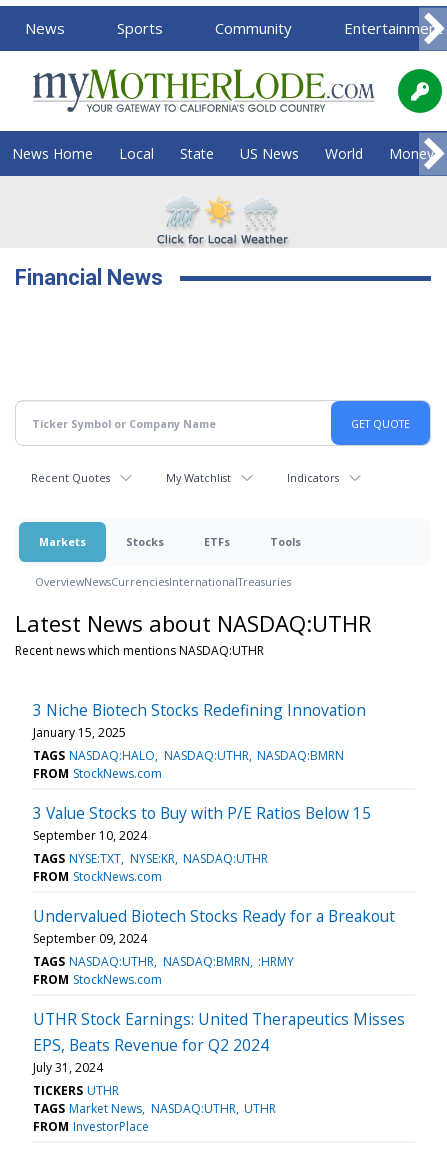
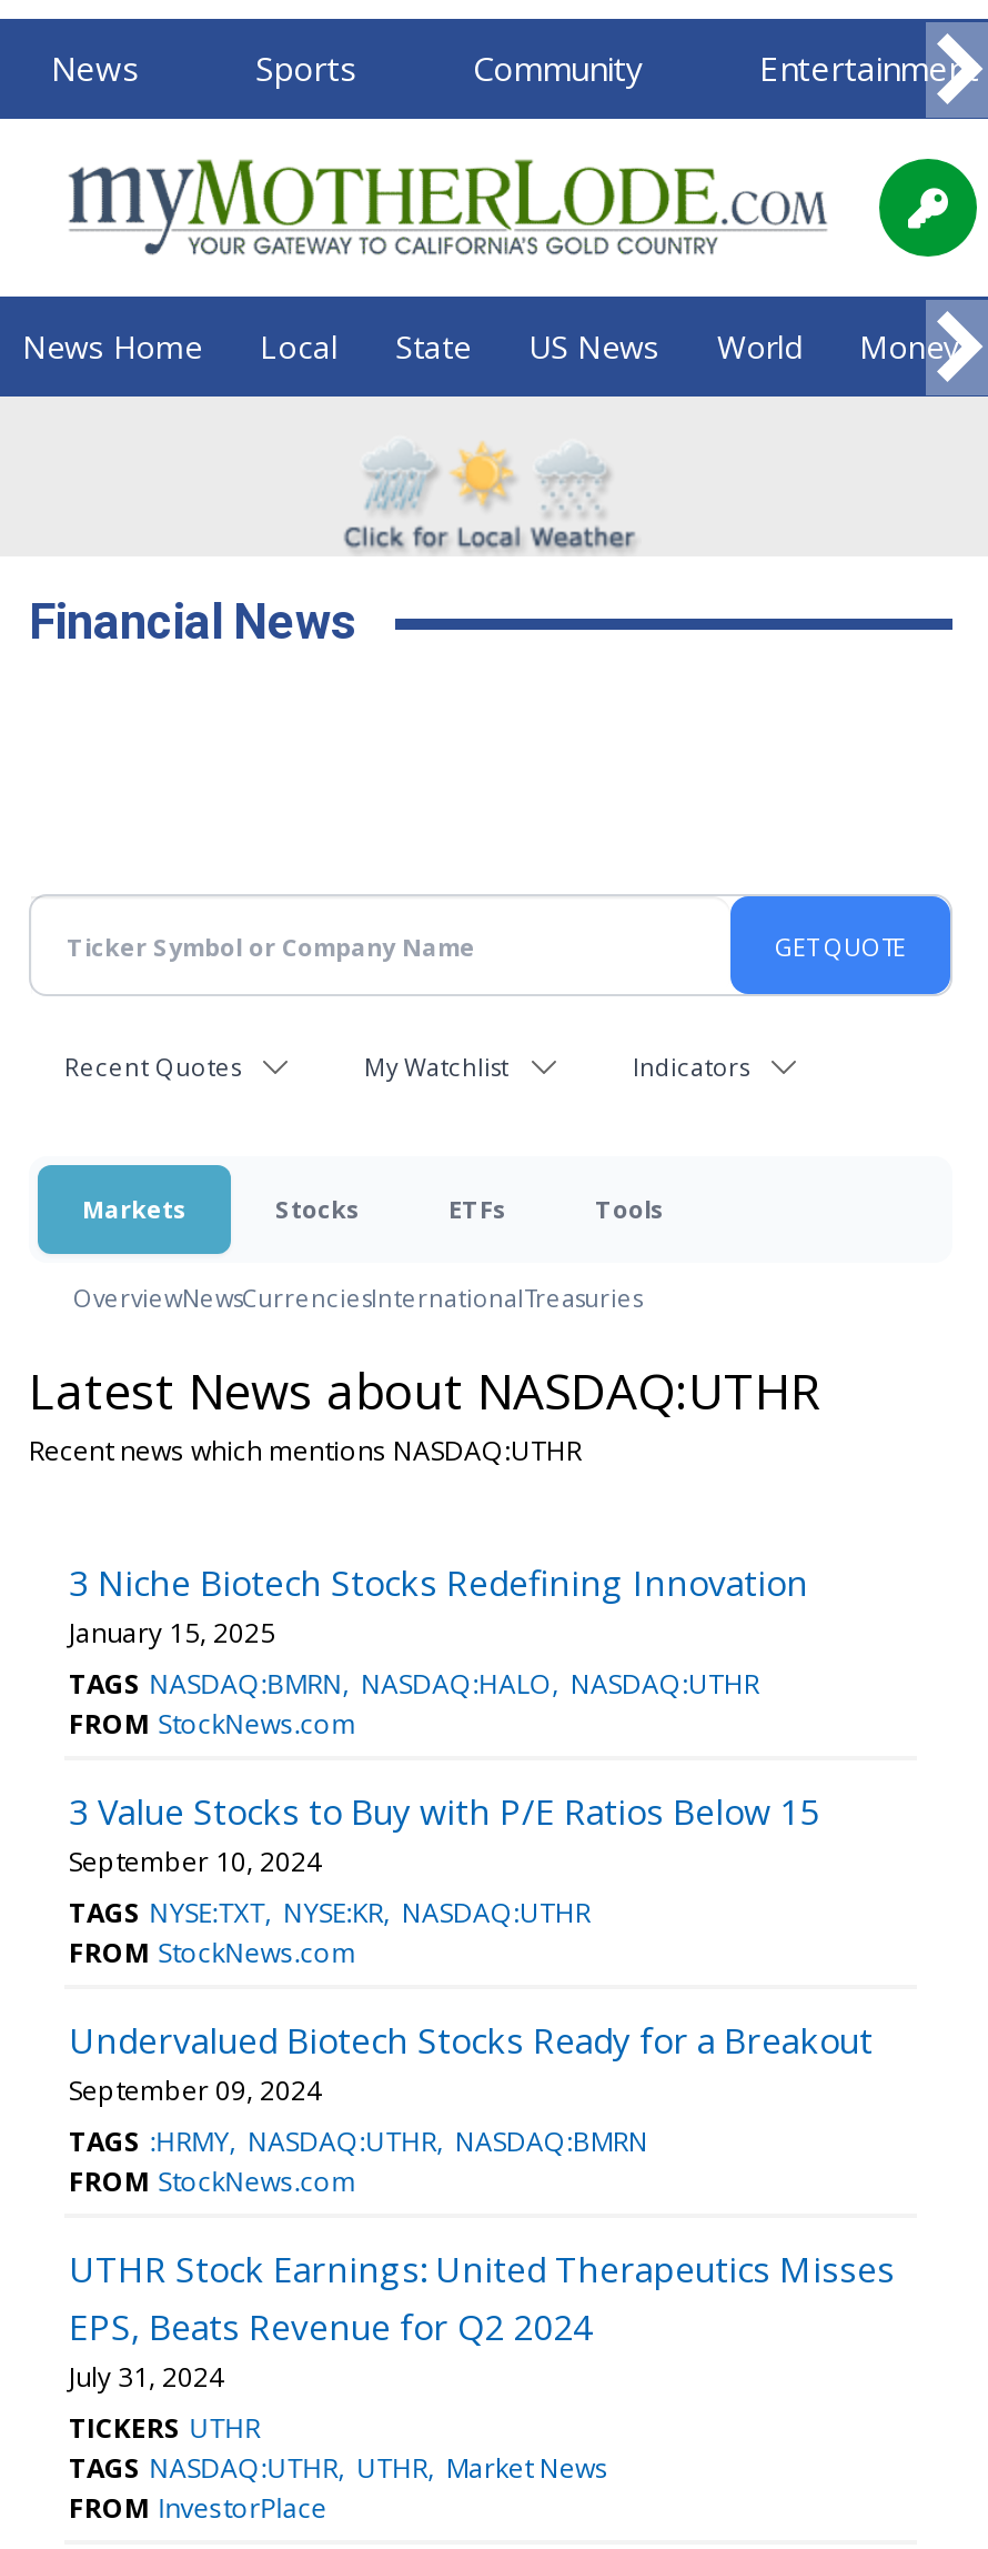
- TAGS NASDAQ:HALO NASDAQ:UTHR NASDAQ:BMRN
+ TAGS NASDAQ:BMRN NASDAQ:HALO NASDAQ:UTHR

- TAGS NASDAQ:UTHR NASDAQ:BMRN :HRMY
+ TAGS :HRMY NASDAQ:UTHR NASDAQ:BMRN

- TAGS Market News NASDAQ:UTHR UTHR
+ TAGS NASDAQ:UTHR UTHR Market News
